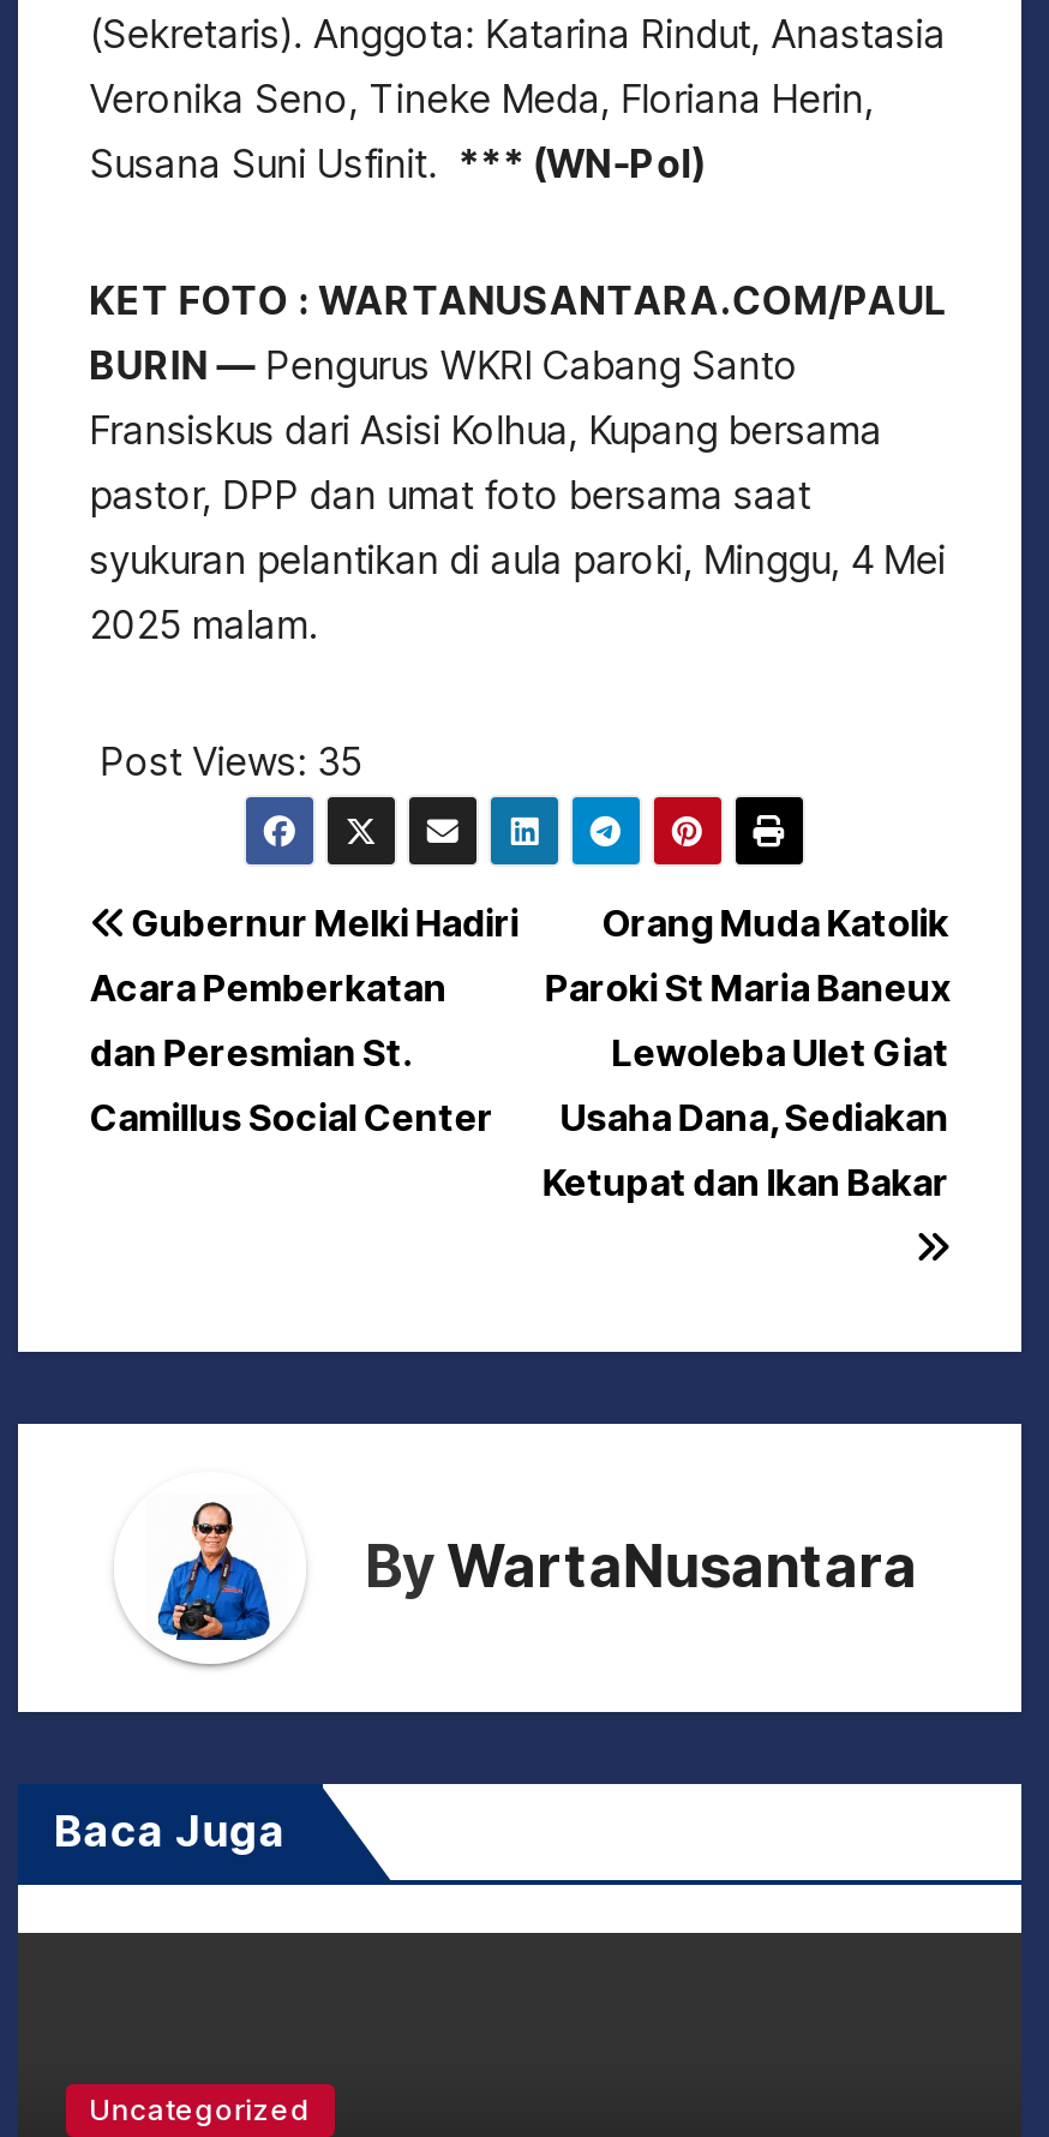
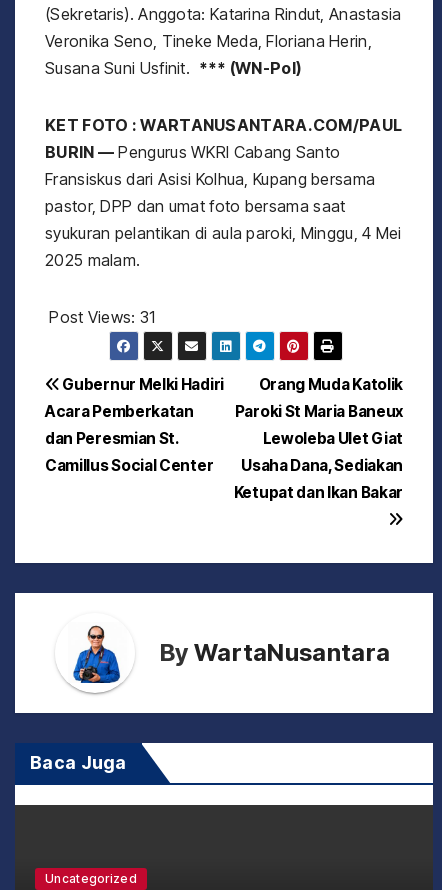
- Post Views: 35
+ Post Views: 31
